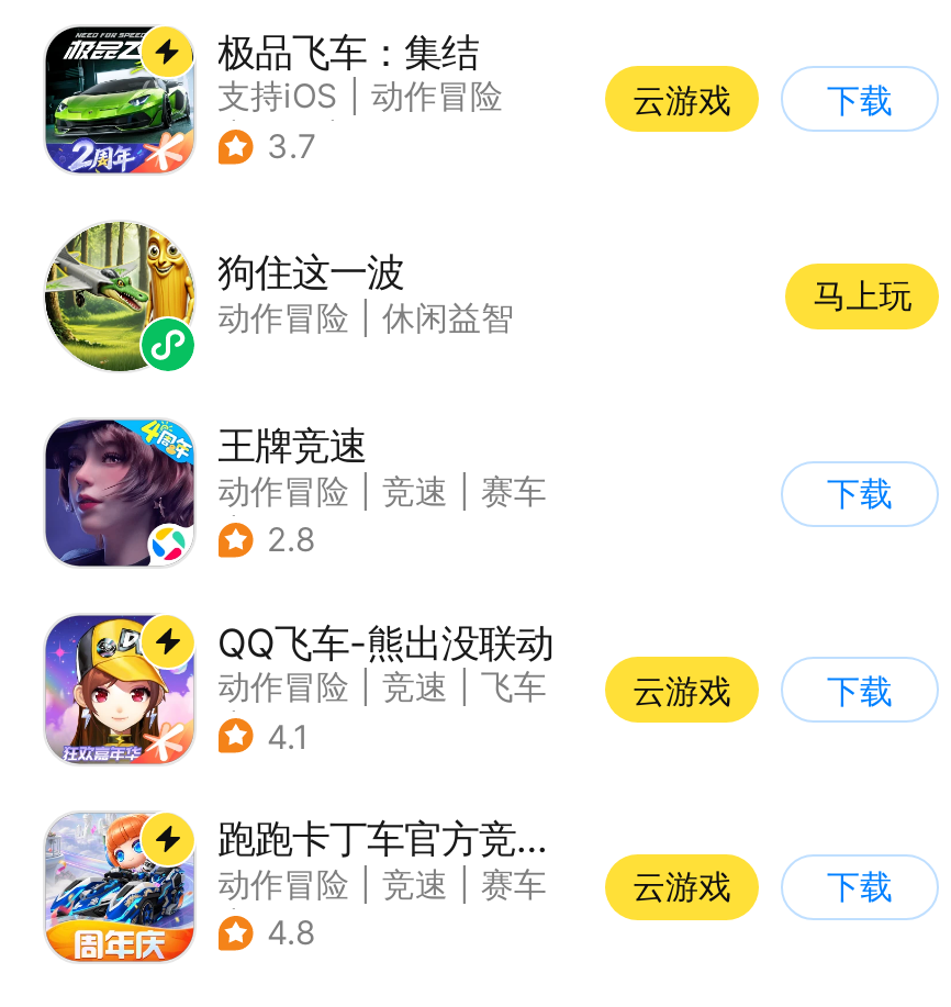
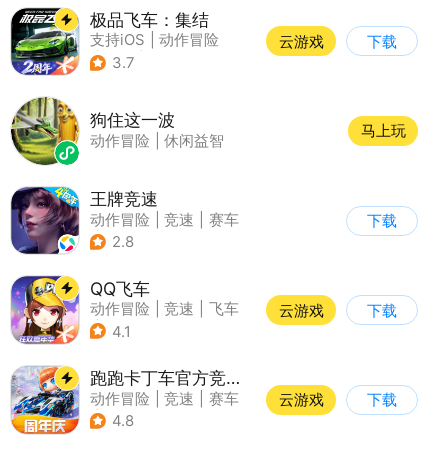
- QQ飞车-熊出没联动
+ QQ飞车
